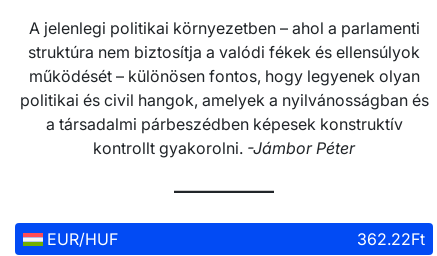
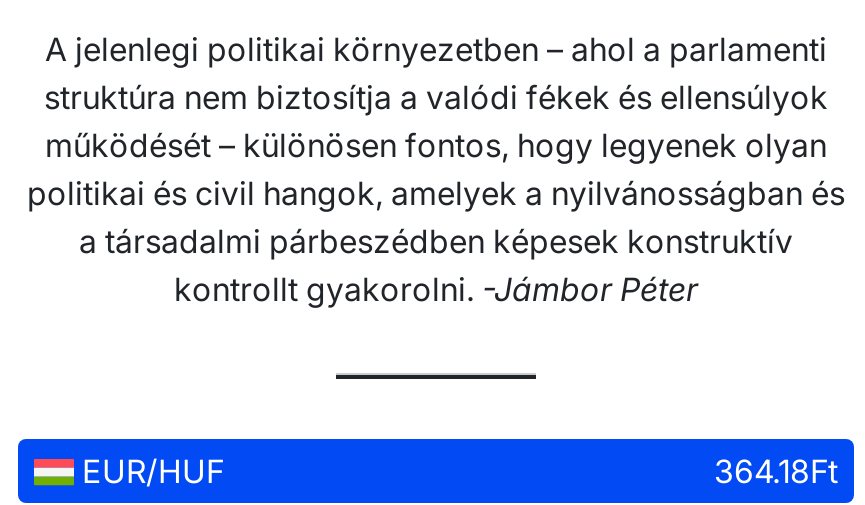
- 362.22Ft
+ 364.18Ft
